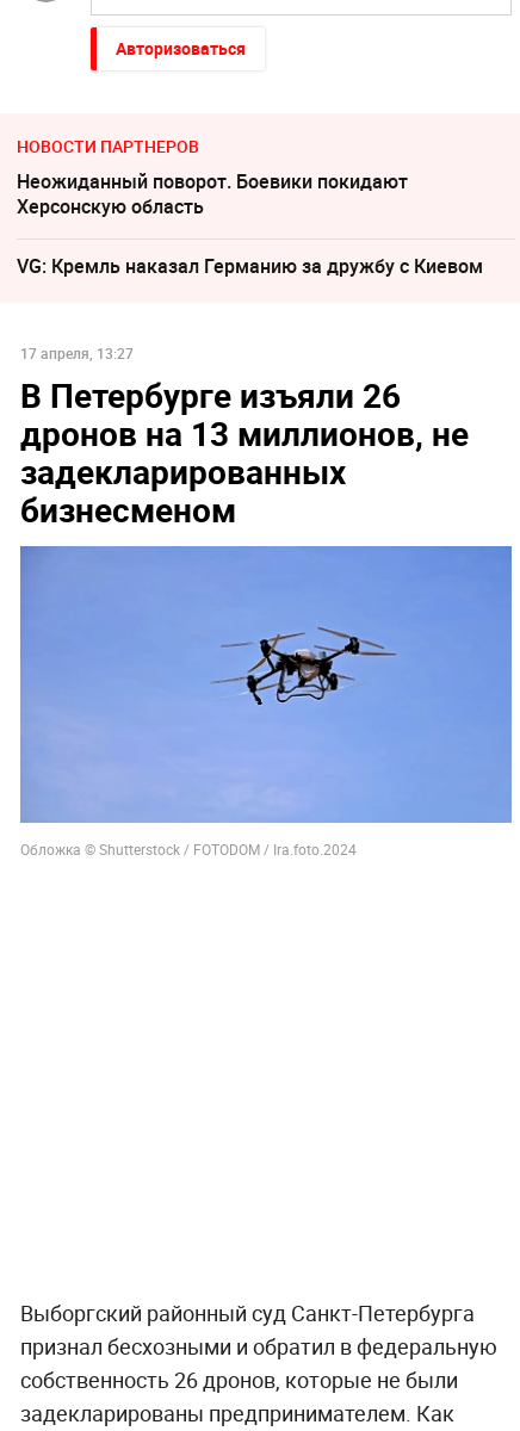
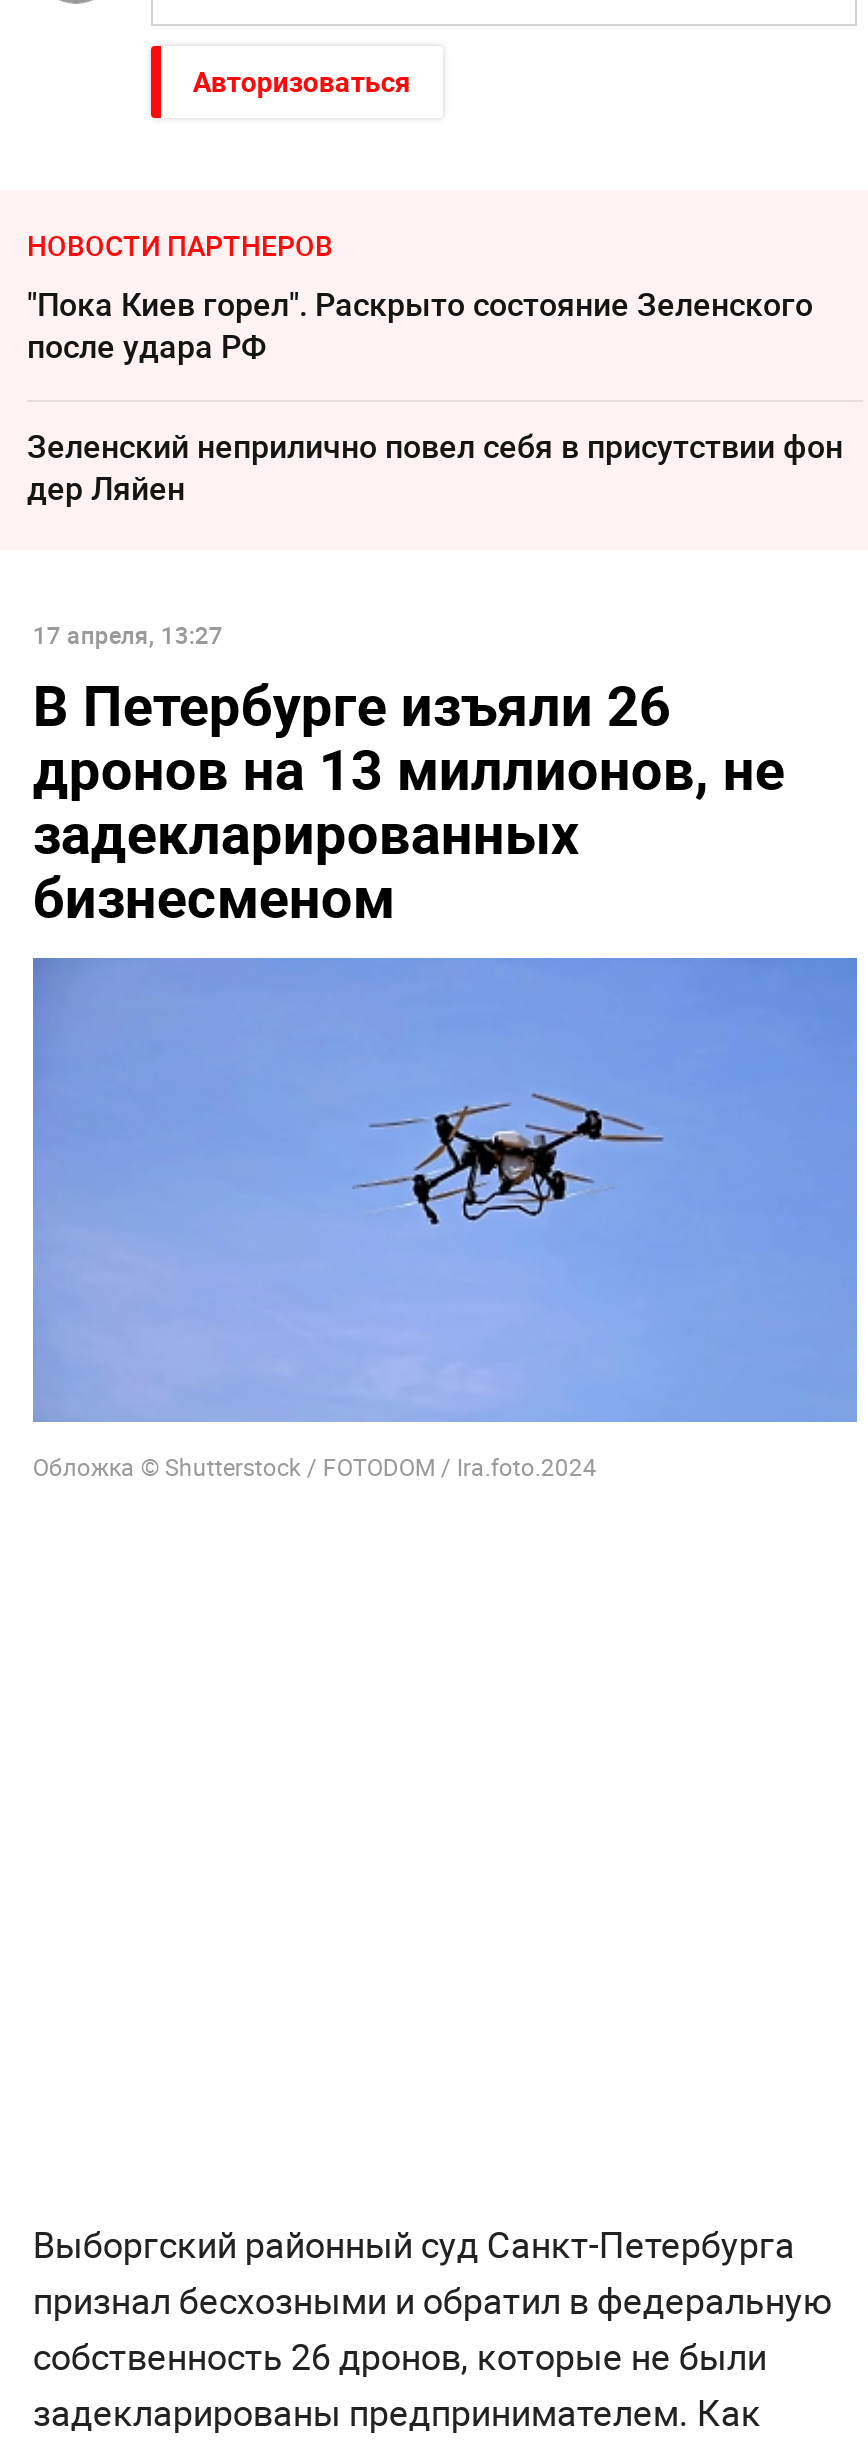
- Неожиданный поворот. Боевики покидают
- Херсонскую область
+ "Пока Киев горел". Раскрыто состояние Зеленского
+ после удара РФ

- VG: Кремль наказал Германию за дружбу с Киевом
+ Зеленский неприлично повел cебя в присутствии фон
+ дер Ляйен
